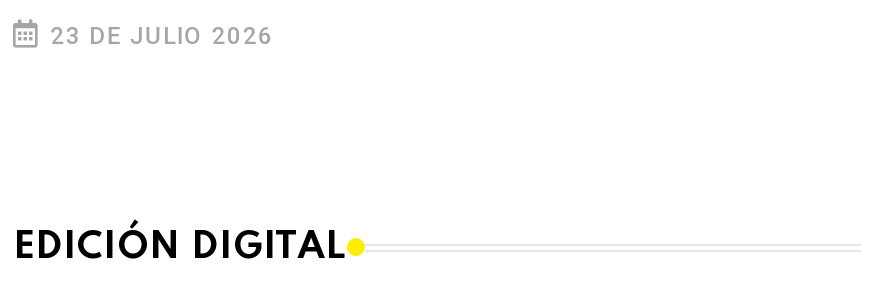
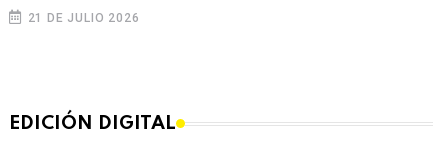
- 23 DE JULIO 2026
+ 21 DE JULIO 2026
